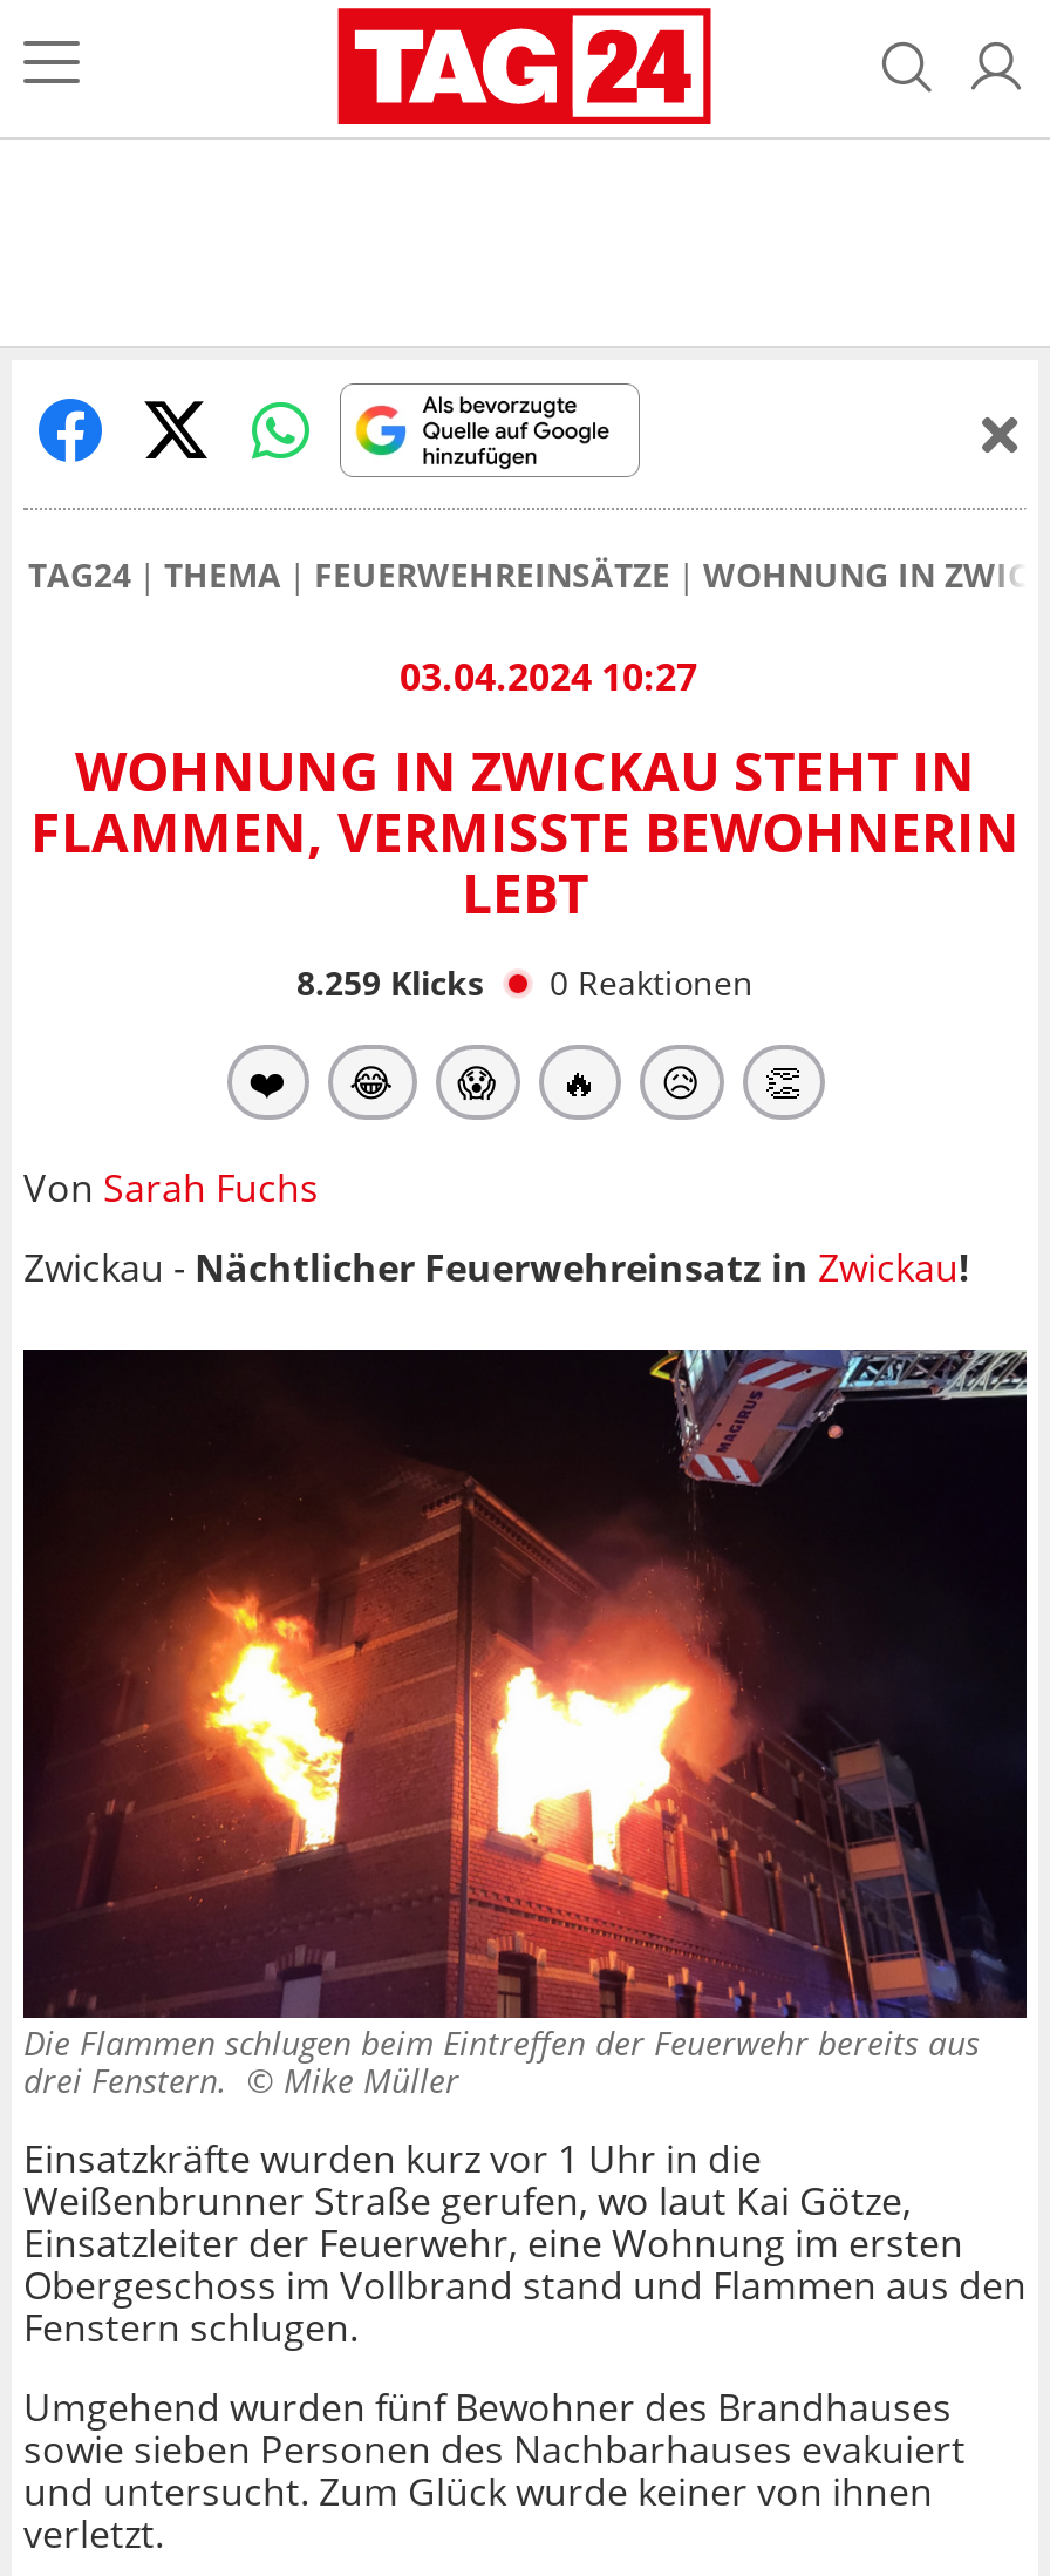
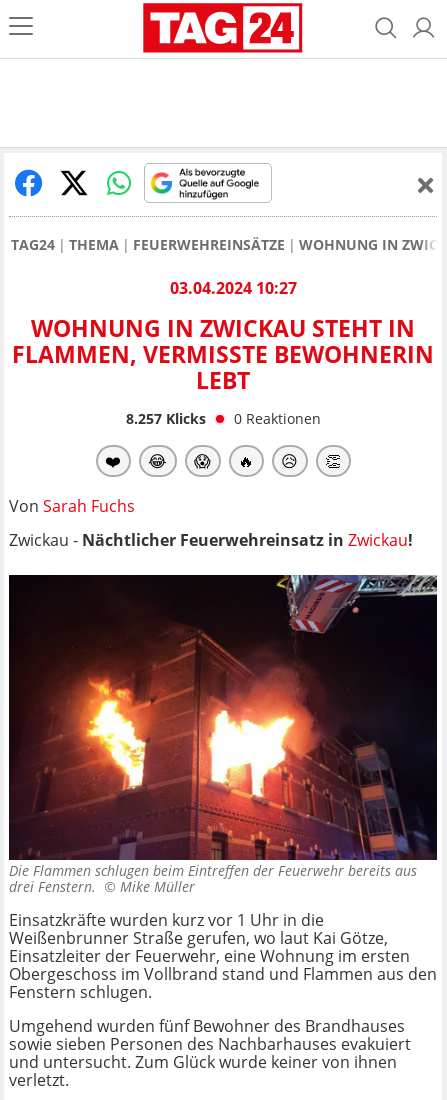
- 8.259 Klicks 0 Reaktionen
+ 8.257 Klicks 0 Reaktionen
